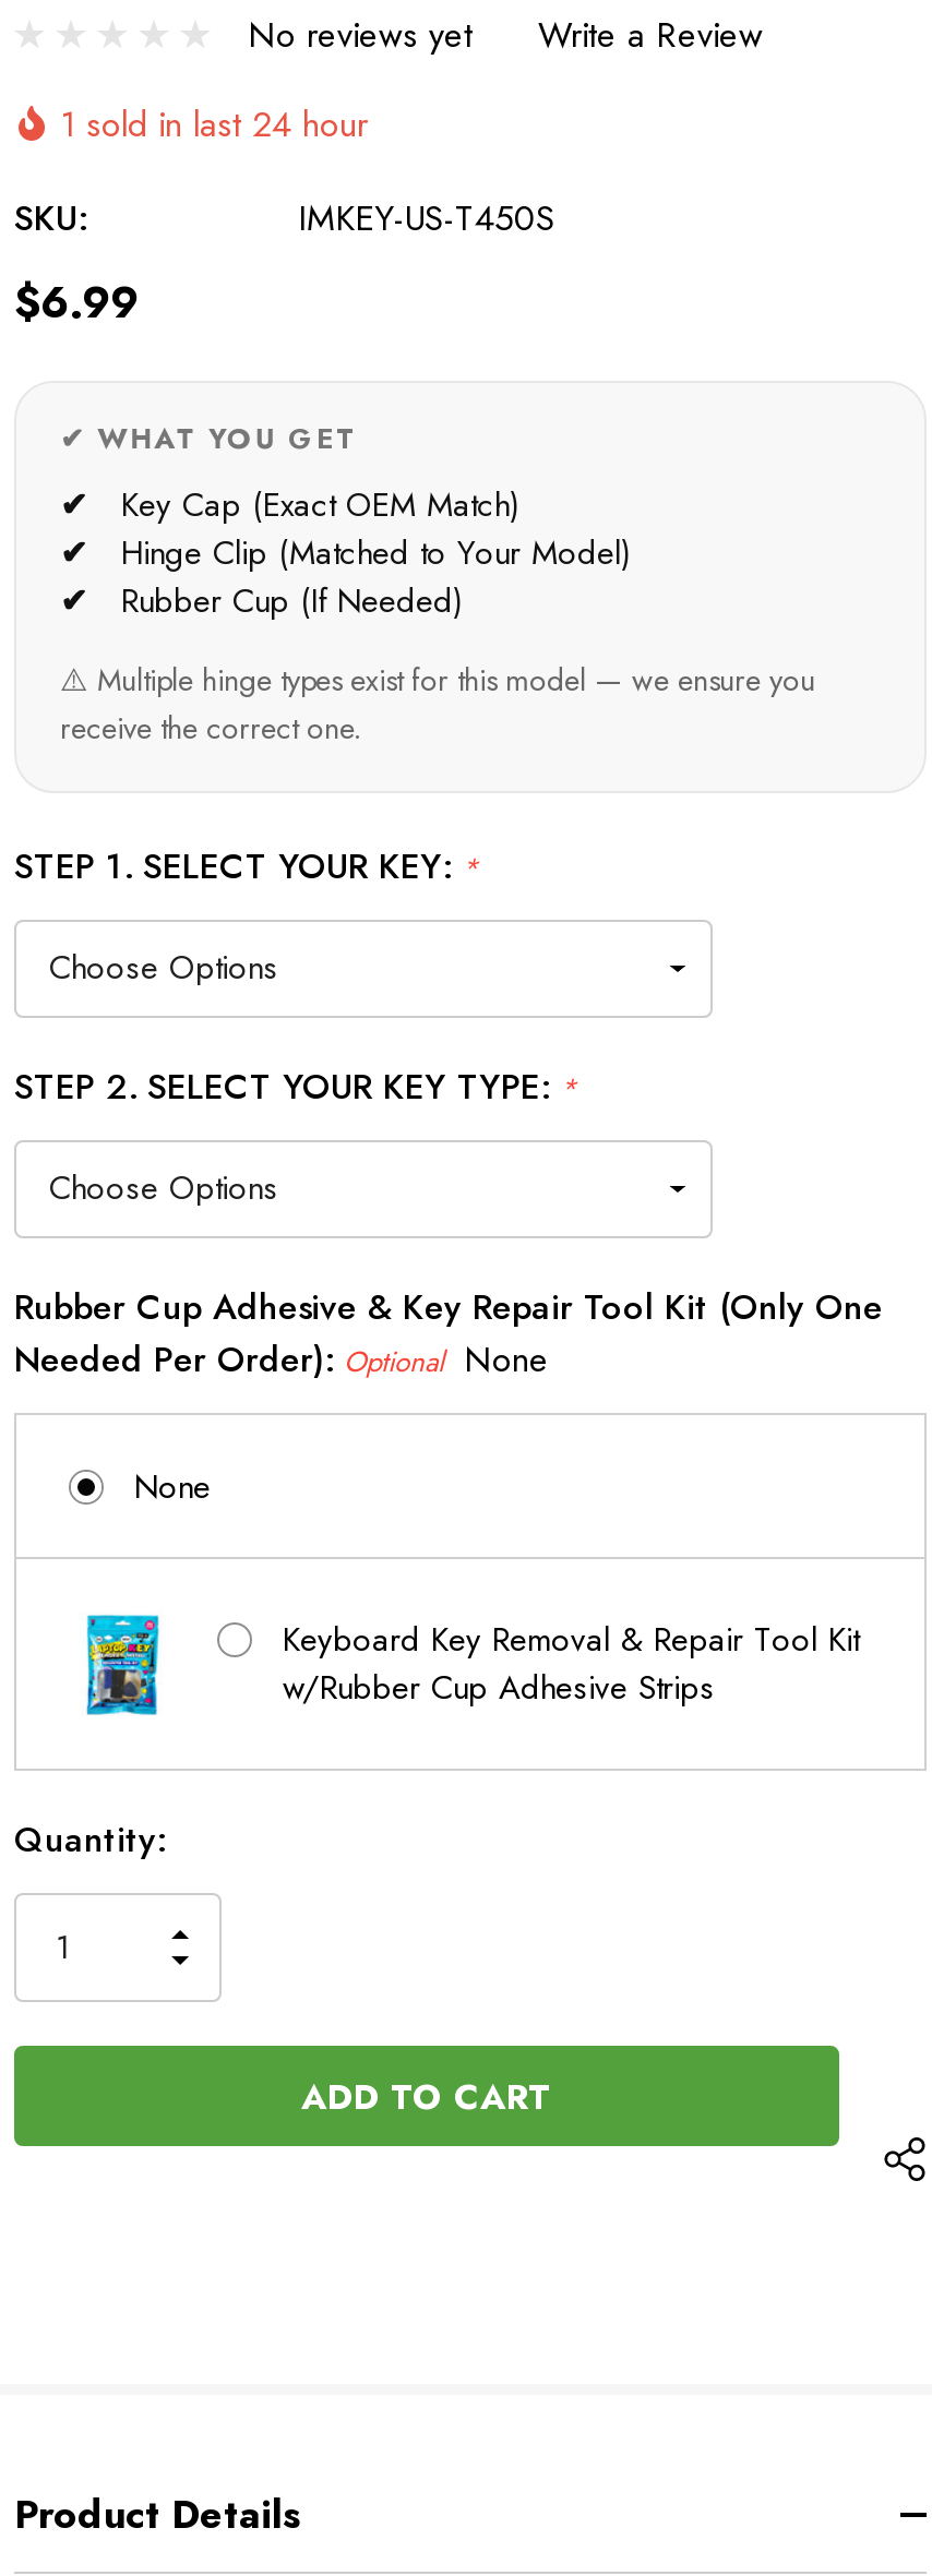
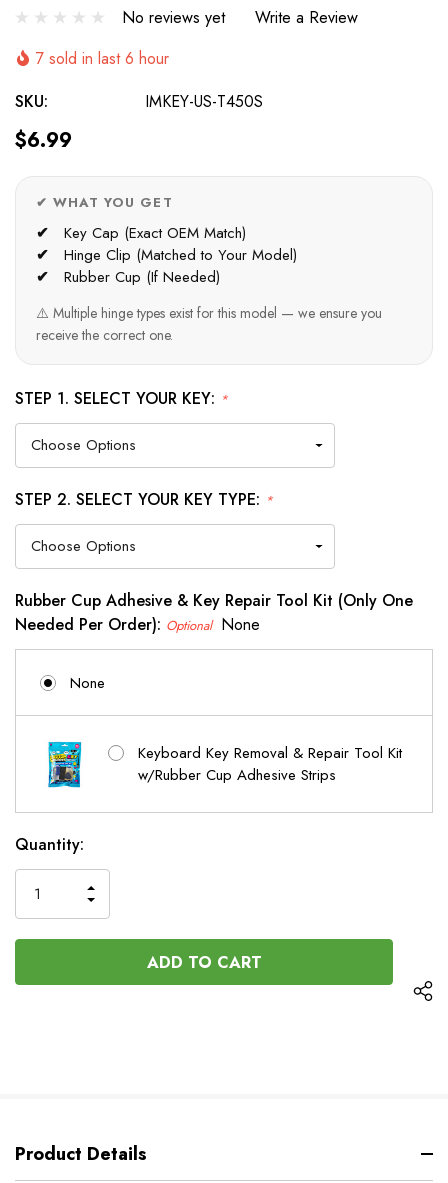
- 1 sold in last 24 hour
+ 7 sold in last 6 hour
